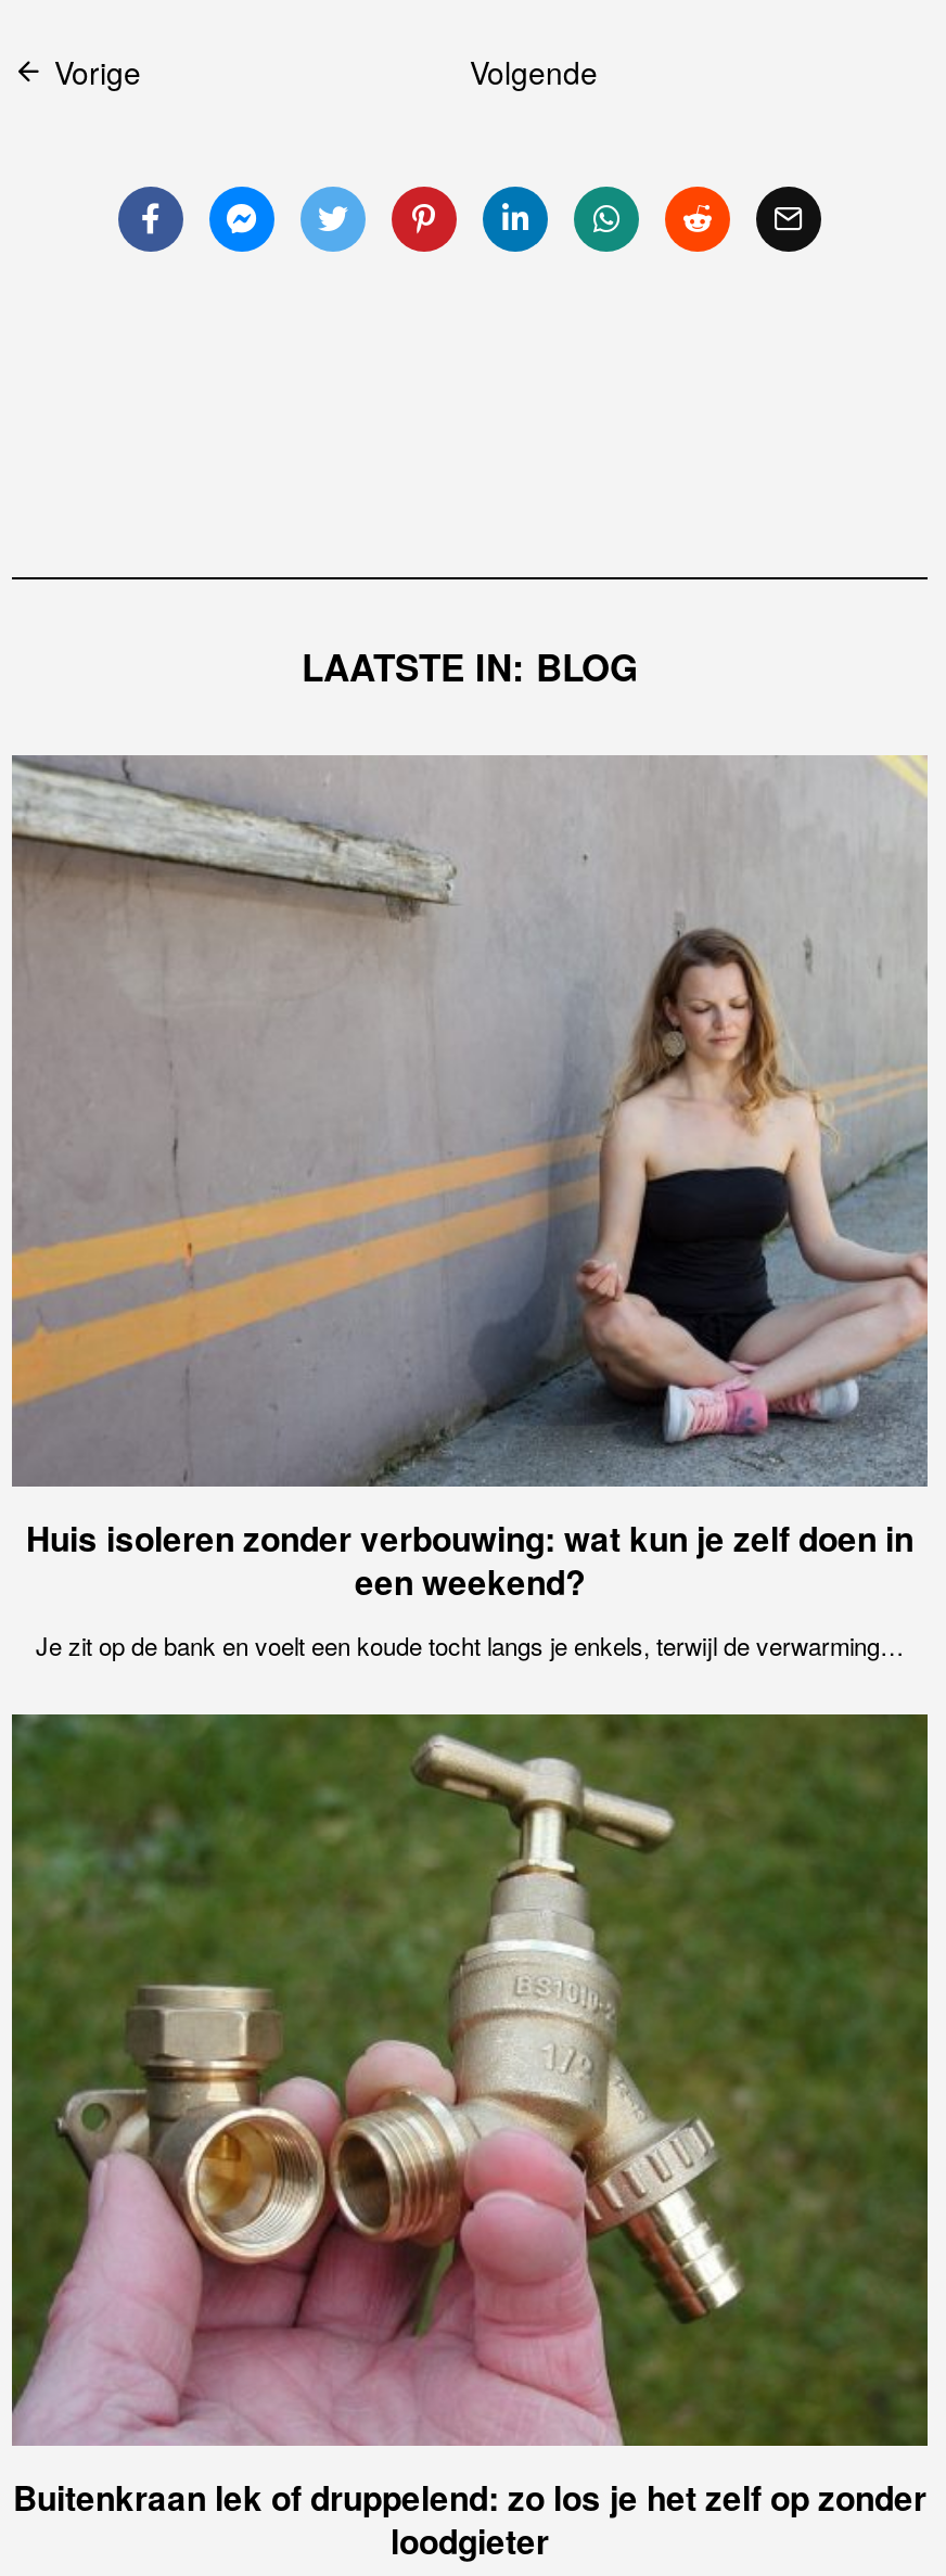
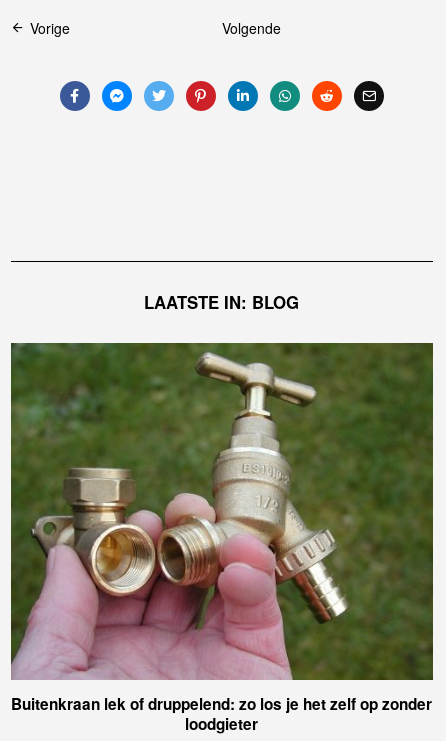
- [image]
- Huis isoleren zonder verbouwing: wat kun je zelf doen in
- een weekend?
- Je zit op de bank en voelt een koude tocht langs je enkels, terwijl de verwarming…
